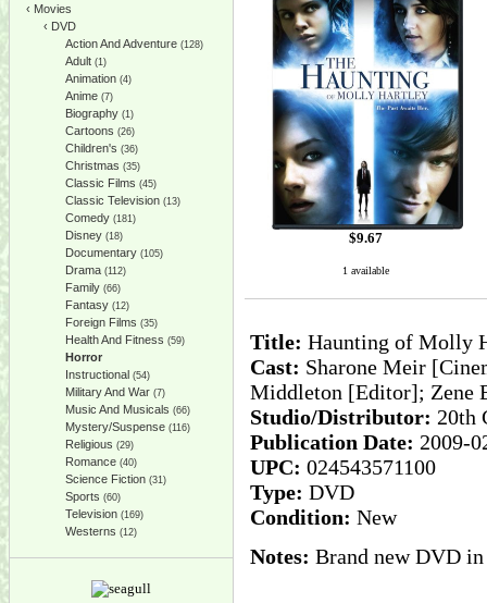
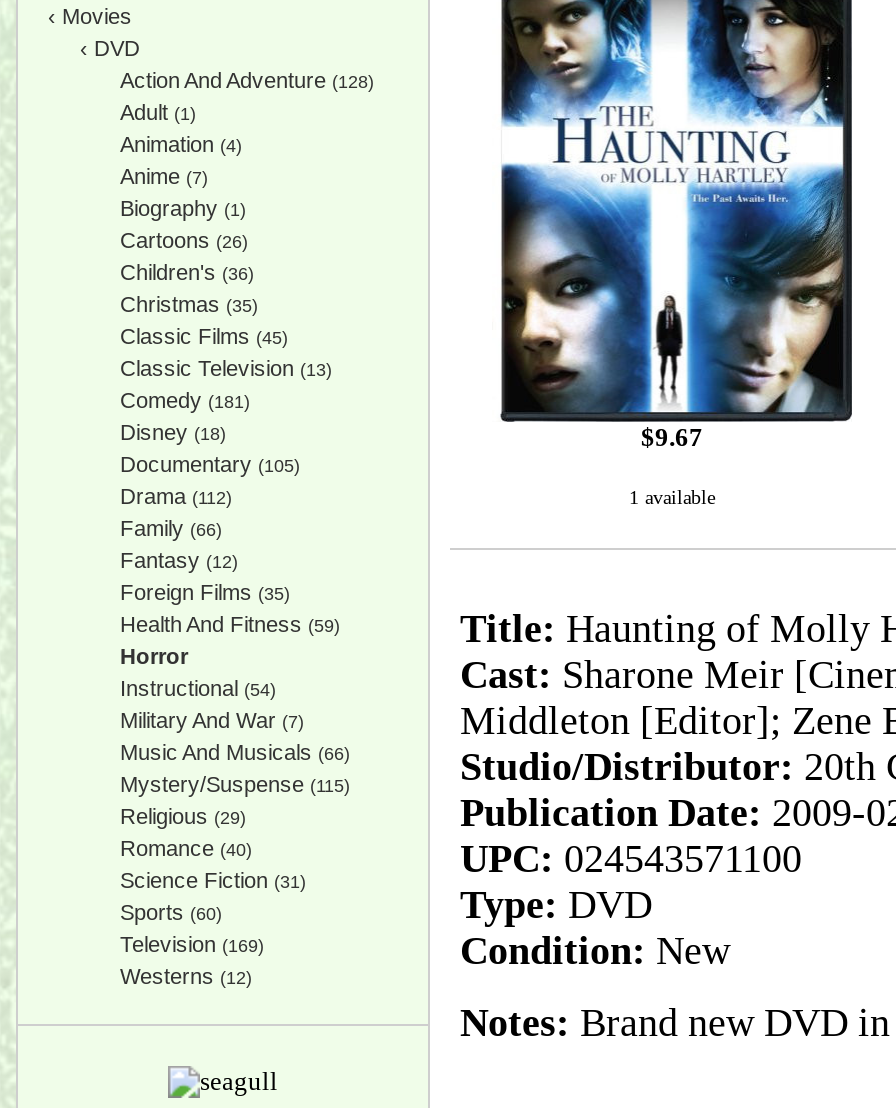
- Mystery/Suspense (116)
+ Mystery/Suspense (115)
